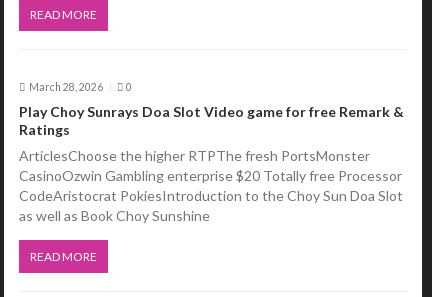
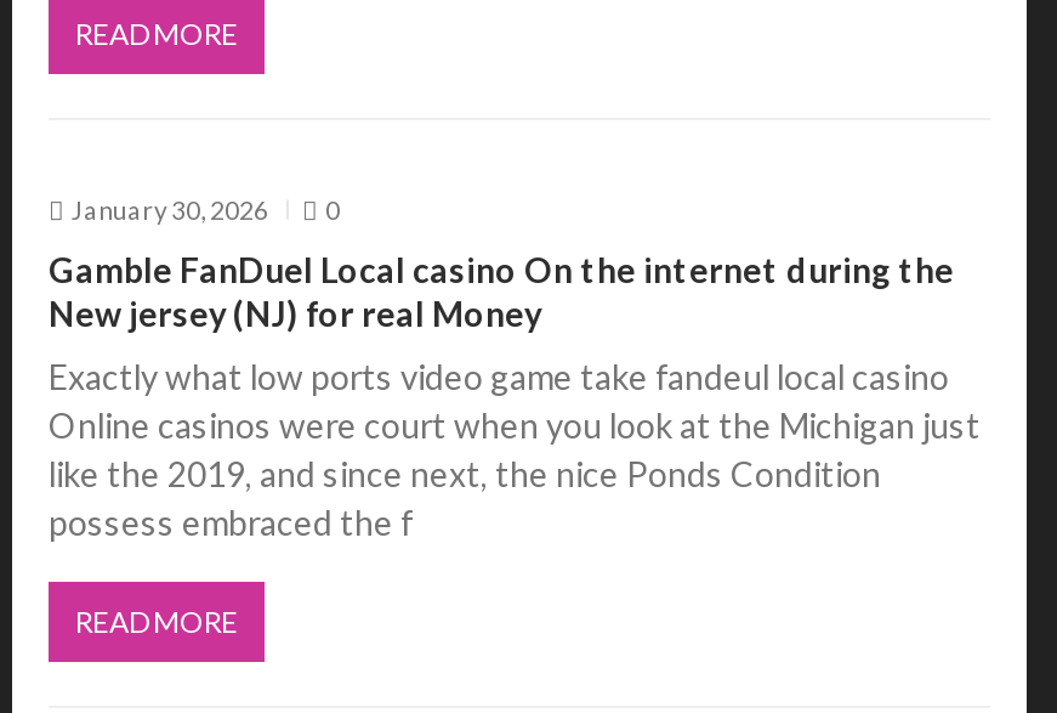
- March 28, 2026 0
+ January 30, 2026 0

- Play Choy Sunrays Doa Slot Video game for free Remark &
- Ratings
+ Gamble FanDuel Local casino On the internet during the
+ New jersey (NJ) for real Money

- ArticlesChoose the higher RTPThe fresh PortsMonster
- CasinoOzwin Gambling enterprise $20 Totally free Processor
- CodeAristocrat PokiesIntroduction to the Choy Sun Doa Slot
- as well as Book Choy Sunshine
+ Exactly what low ports video game take fandeul local casino
+ Online casinos were court when you look at the Michigan just
+ like the 2019, and since next, the nice Ponds Condition
+ possess embraced the f
